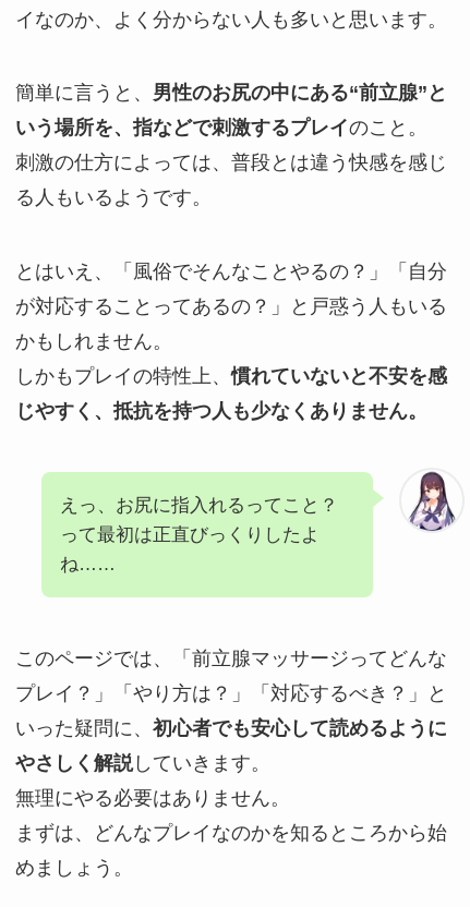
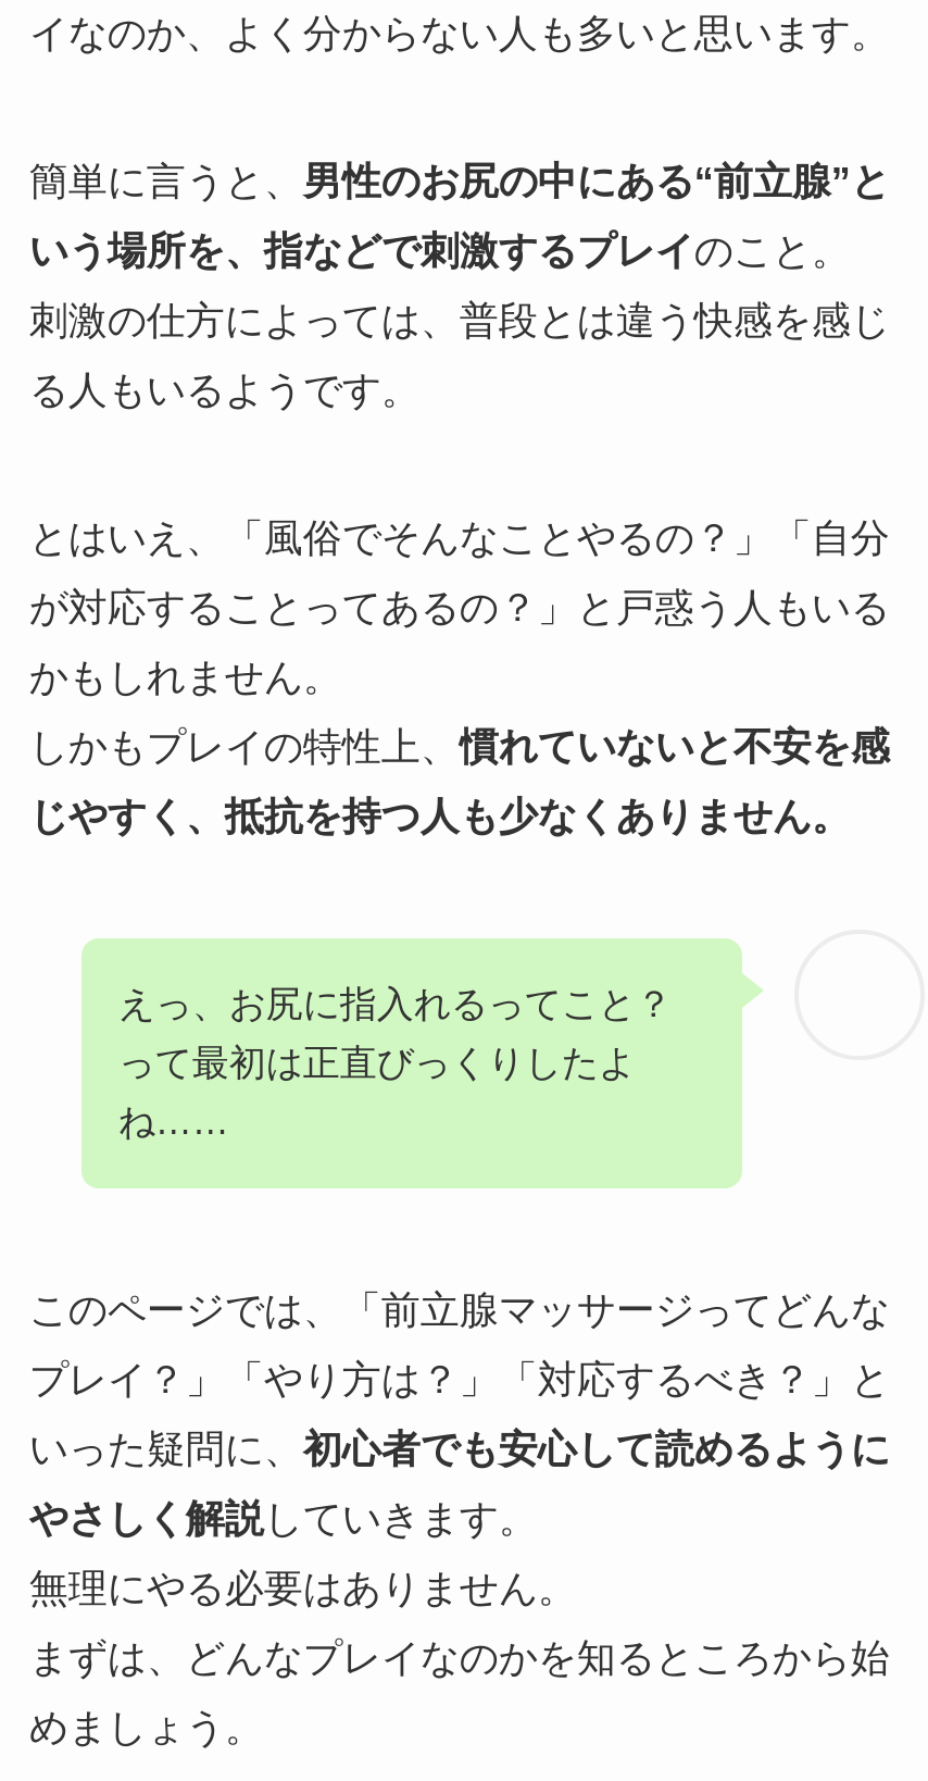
- [image]
